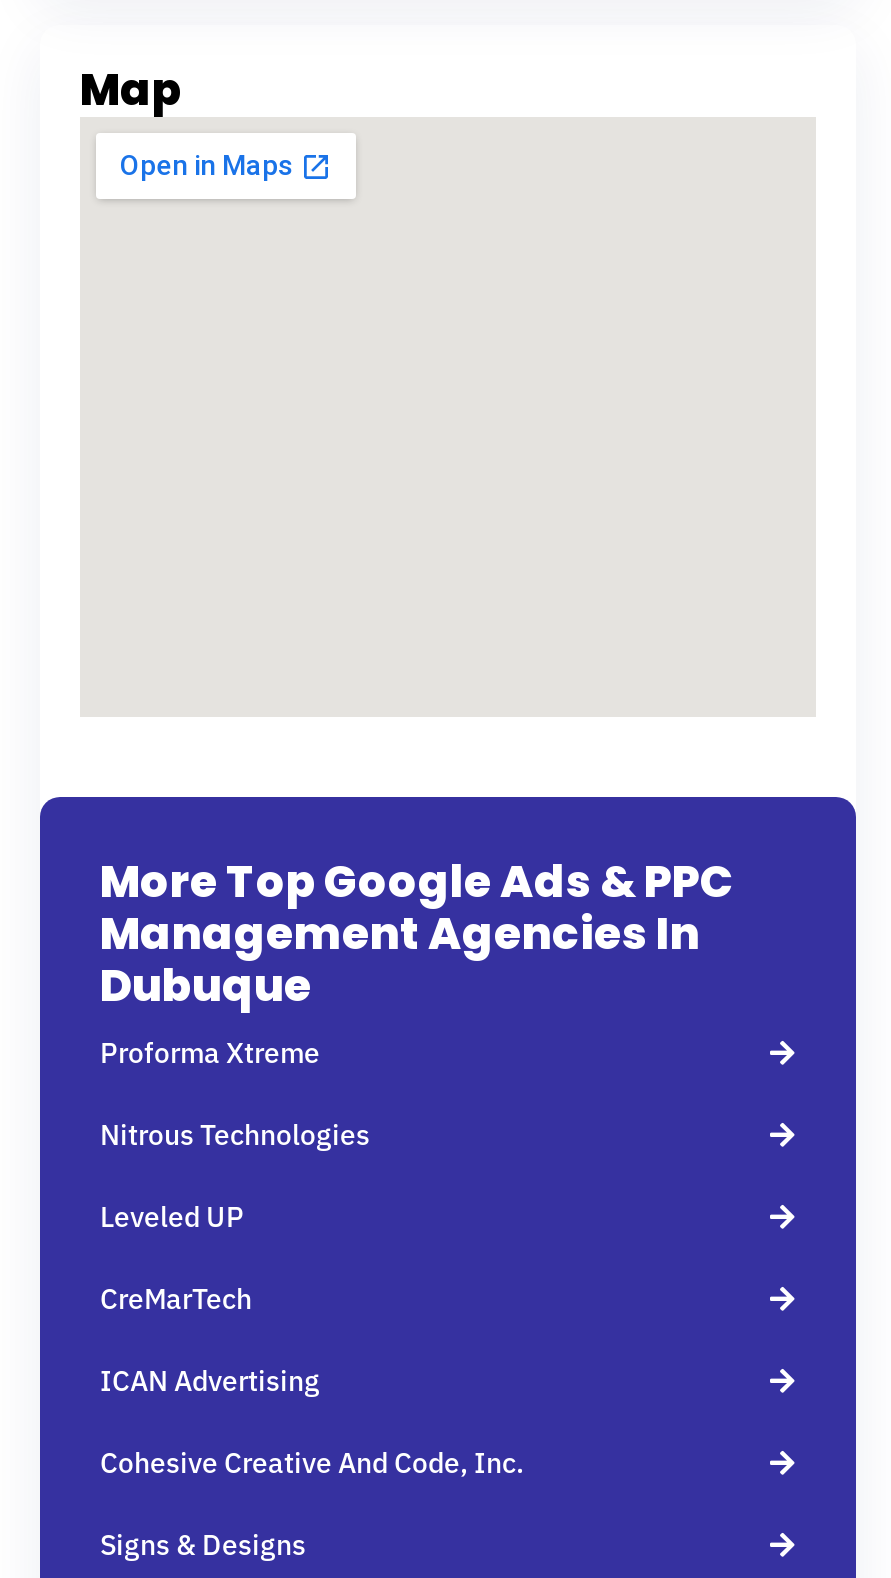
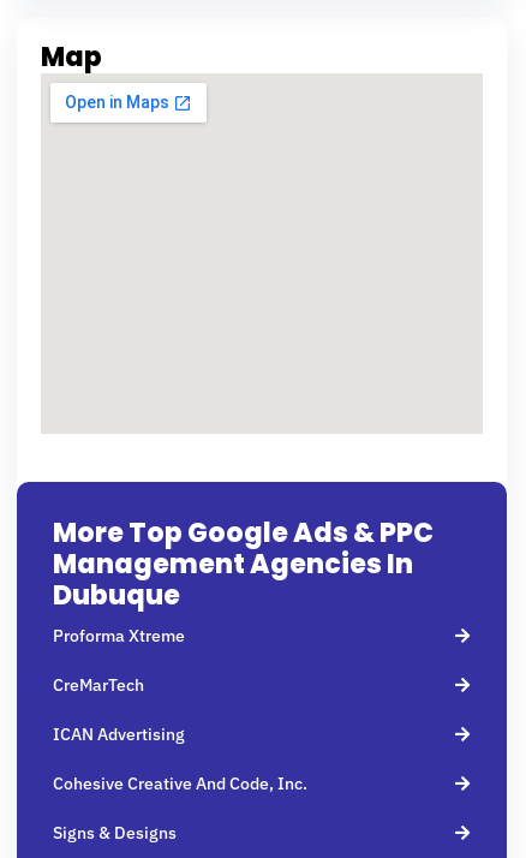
- Nitrous Technologies
- Leveled UP
